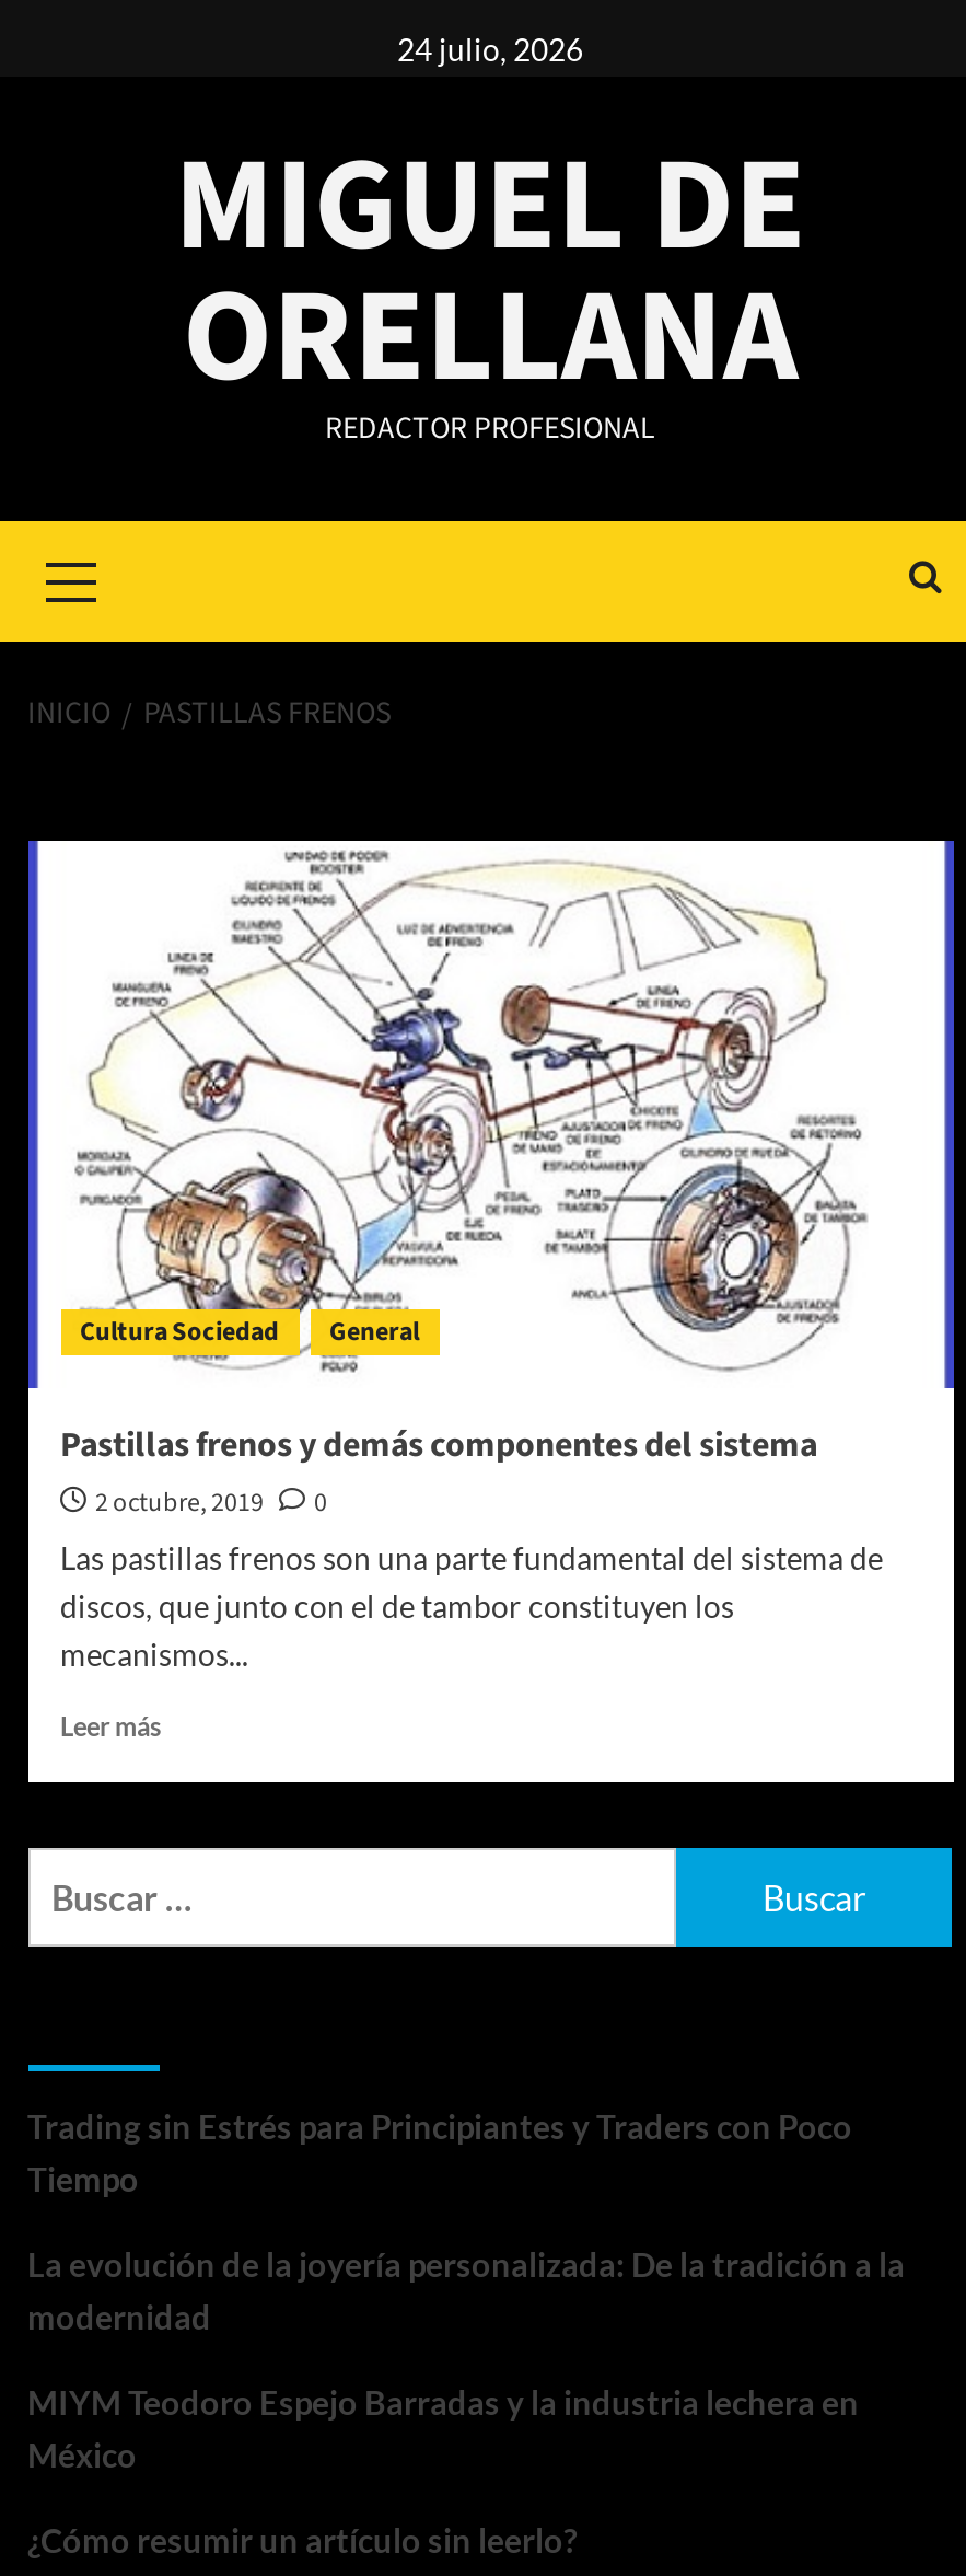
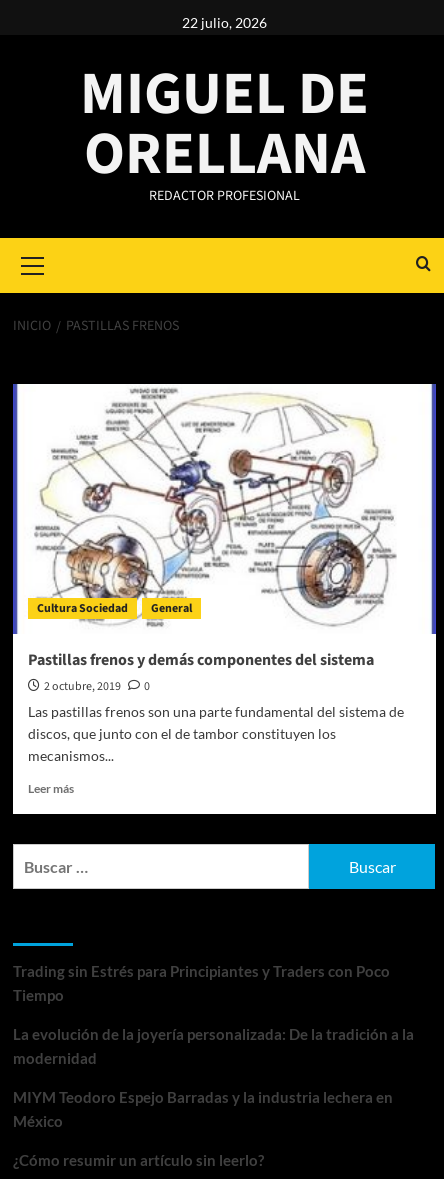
- 24 julio, 2026
+ 22 julio, 2026
